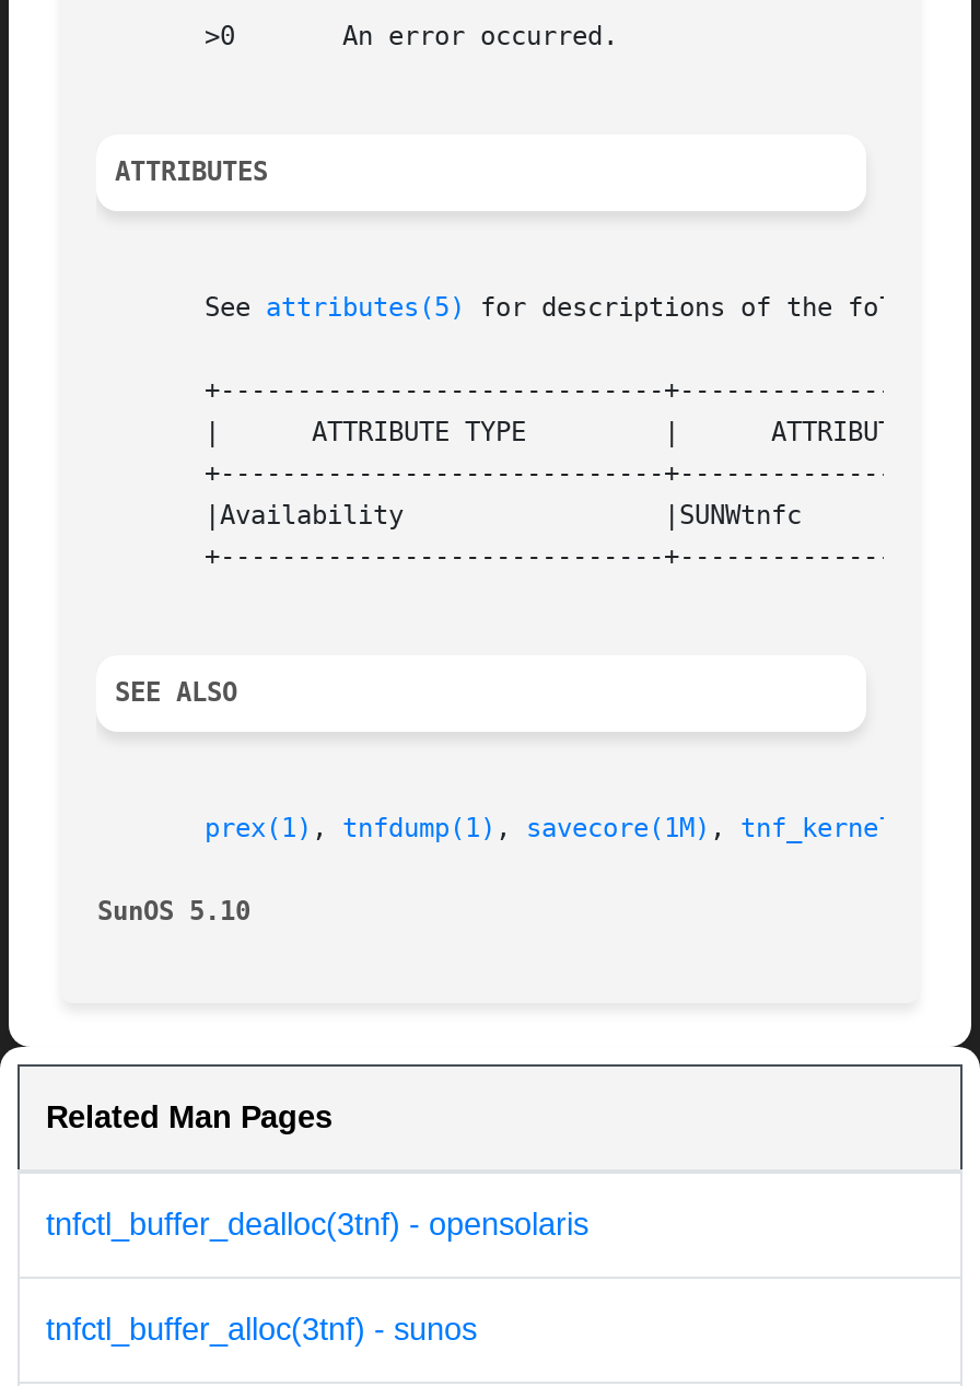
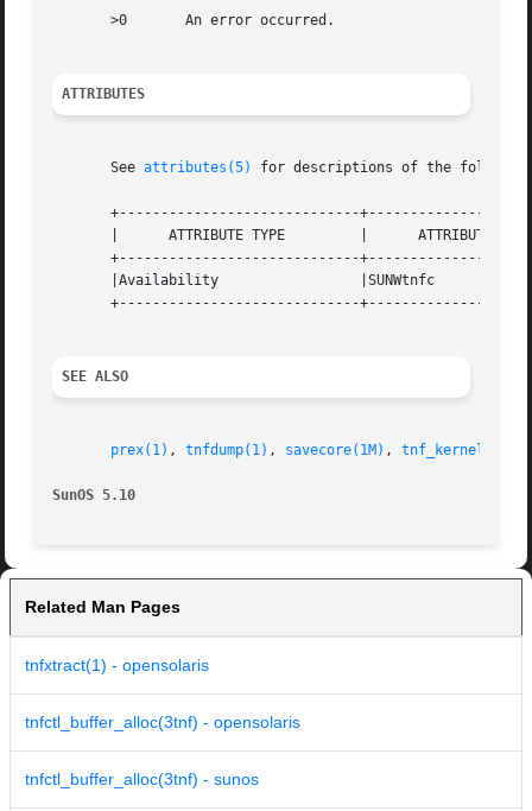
- tnfctl_buffer_dealloc(3tnf) - opensolaris
+ tnfxtract(1) - opensolaris
+ tnfctl_buffer_alloc(3tnf) - opensolaris
